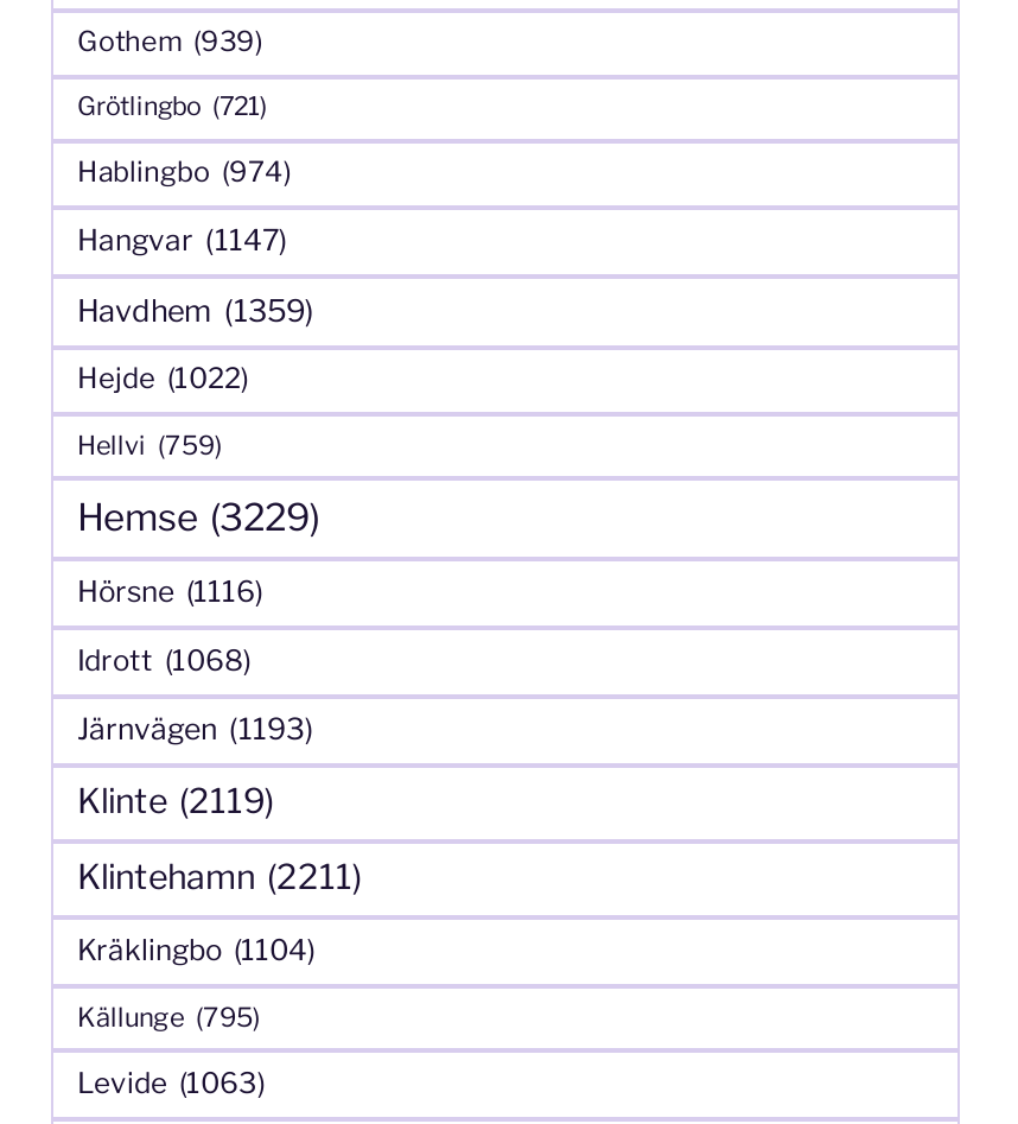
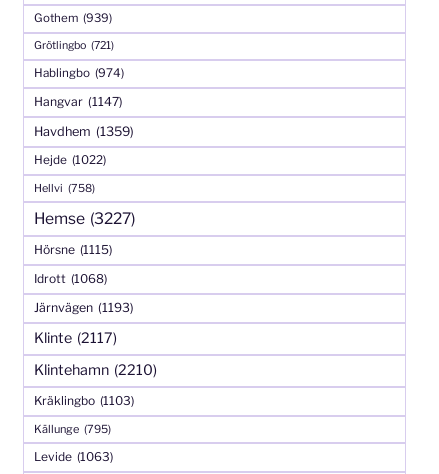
- Hellvi (759)
+ Hellvi (758)

- Hemse (3229)
+ Hemse (3227)

- Hörsne (1116)
+ Hörsne (1115)

- Klinte (2119)
+ Klinte (2117)

- Klintehamn (2211)
+ Klintehamn (2210)

- Kräklingbo (1104)
+ Kräklingbo (1103)
